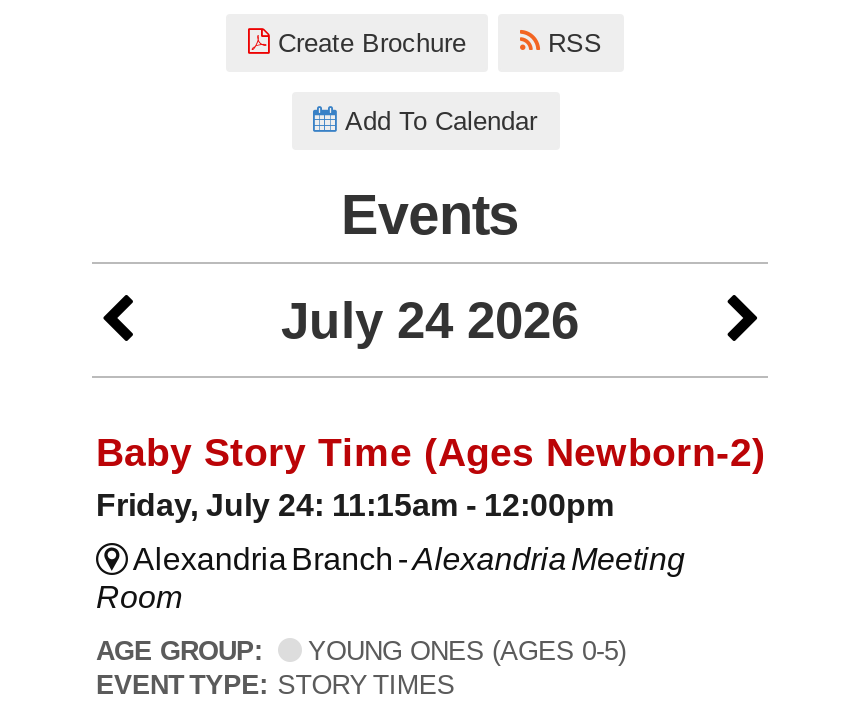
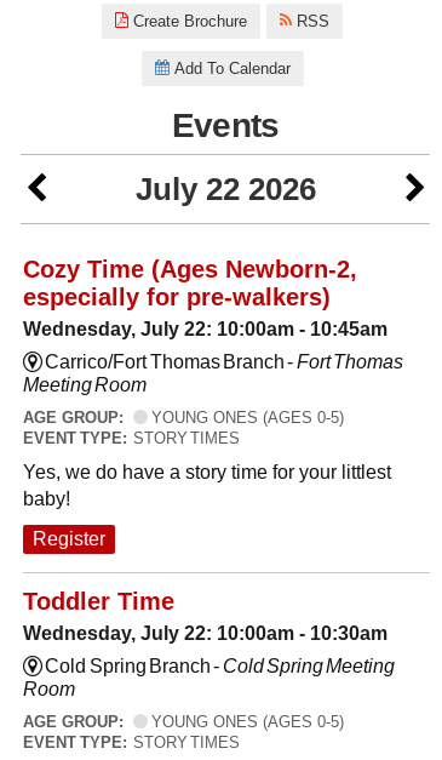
- July 24 2026
- Baby Story Time (Ages Newborn-2)
- Friday, July 24: 11:15am - 12:00pm
- Alexandria Branch -Alexandria Meeting
+ July 22 2026
+ Cozy Time (Ages Newborn-2,
+ especially for pre-walkers)
+ Wednesday, July 22: 10:00am - 10:45am
+ Carrico/Fort Thomas Branch - Fort Thomas
+ Meeting Room
+ AGE GROUP:
+ YOUNG ONES (AGES 0-5)
+ EVENT TYPE: STORY TIMES
+ Yes, we do have a story time for your littlest
+ baby!
+ Register
+ Toddler Time
+ Wednesday, July 22: 10:00am - 10:30am
+ Cold Spring Branch - Cold Spring Meeting
